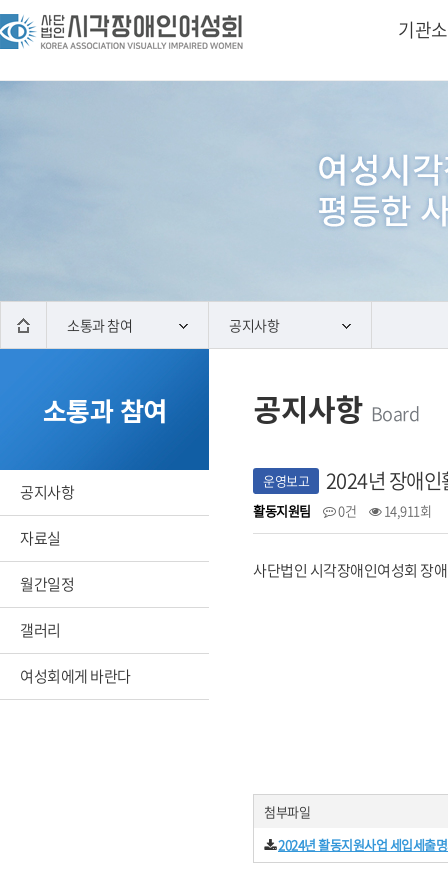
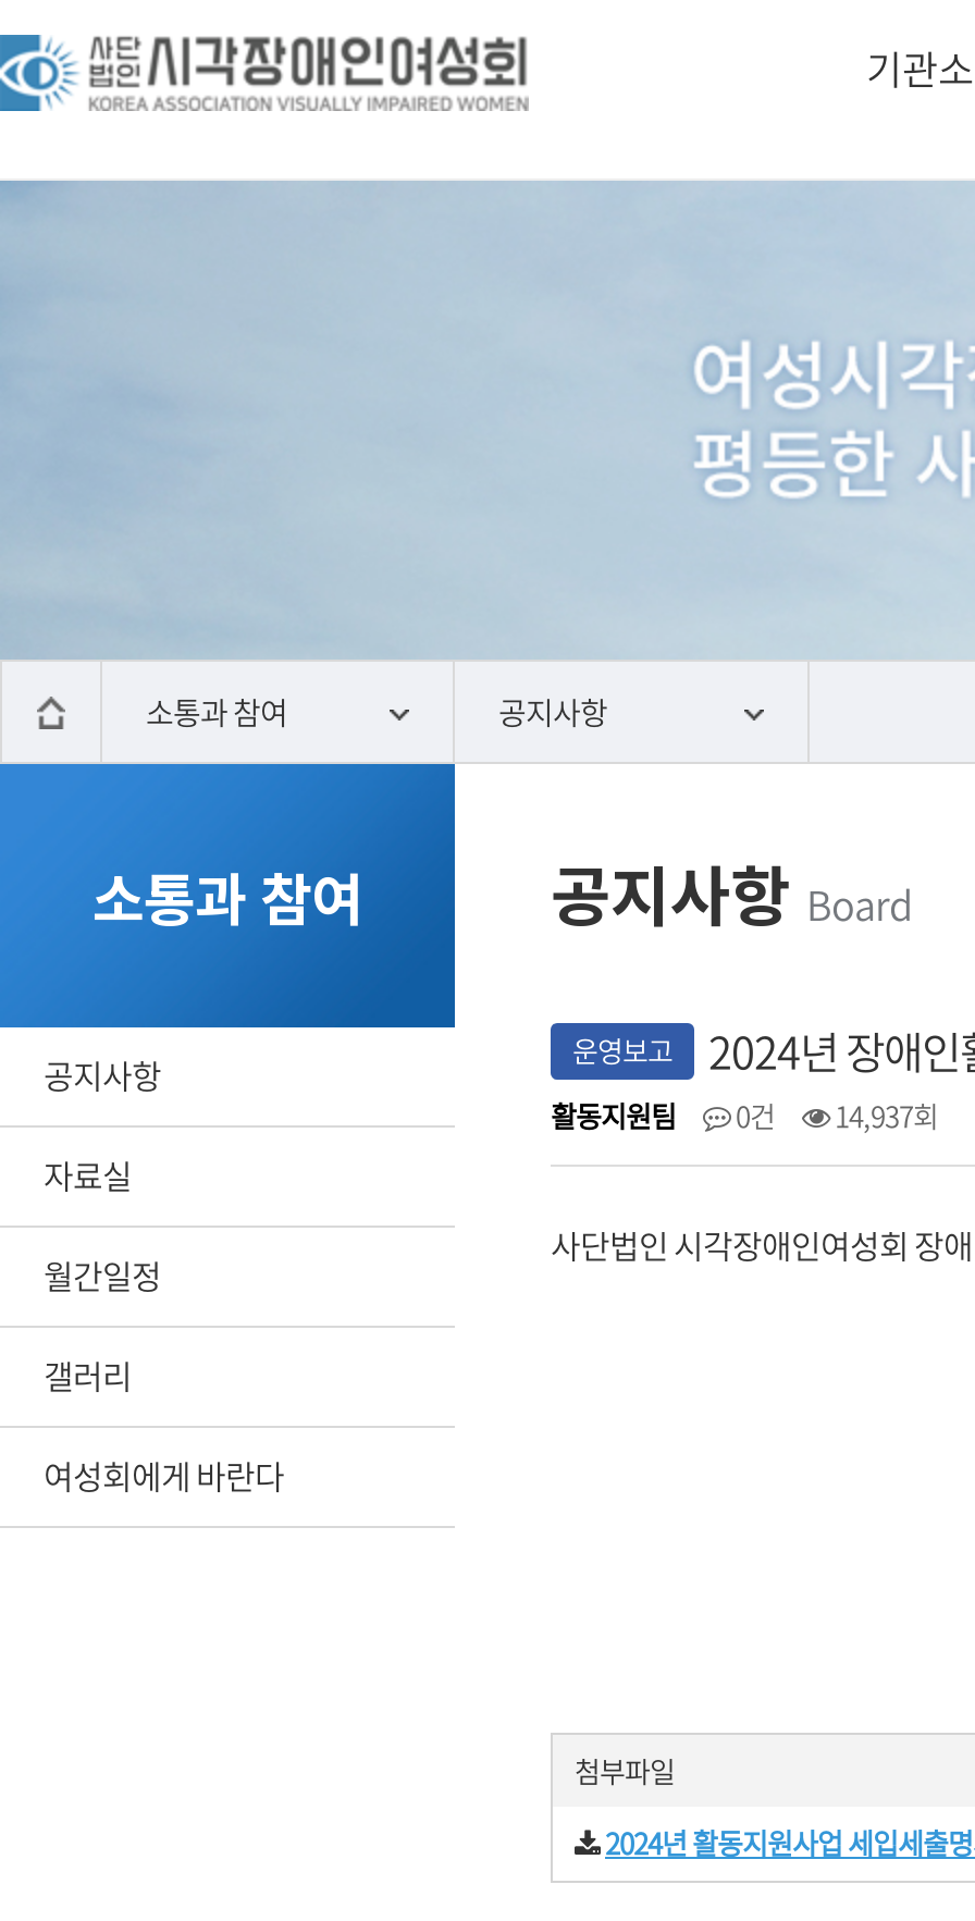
- 활동지원팀 0건 14,911회
+ 활동지원팀 0건 14,937회
